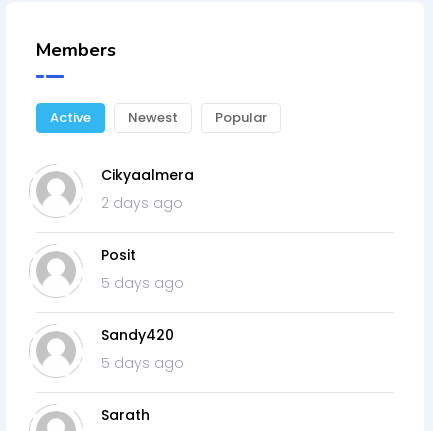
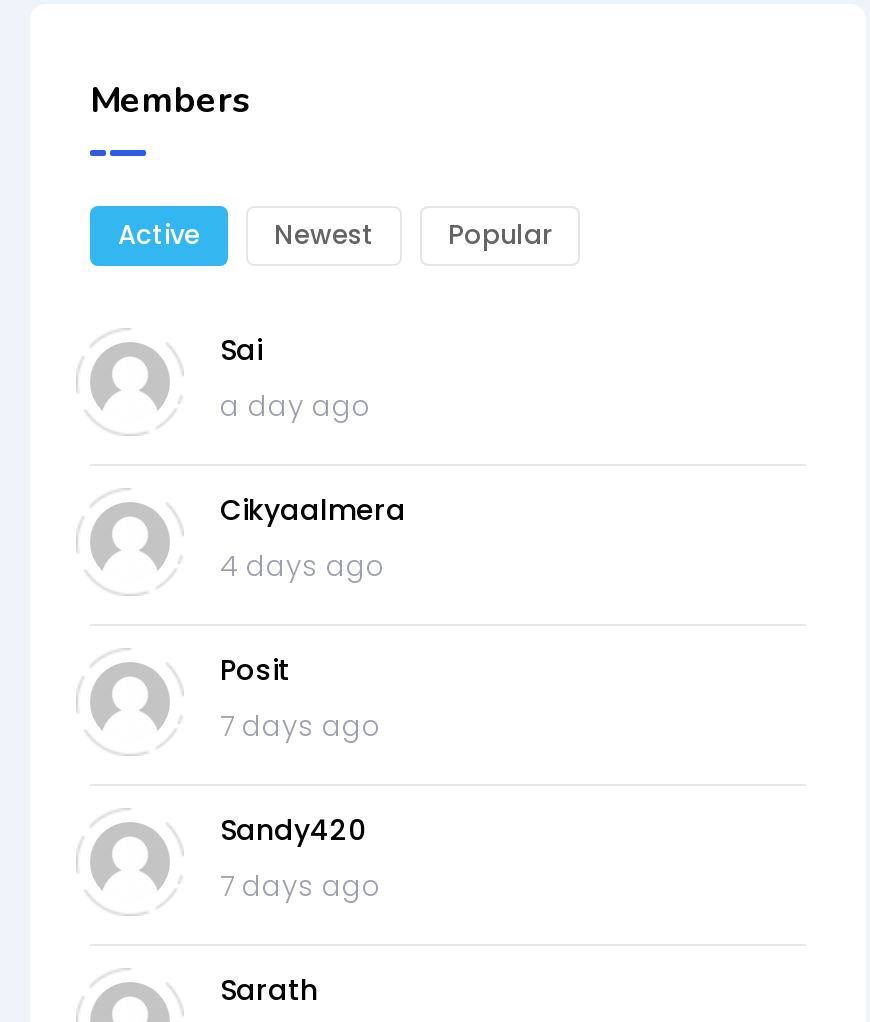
+ Sai
+ a day ago

- 2 days ago
+ 4 days ago

- 5 days ago
+ 7 days ago

- 5 days ago
+ 7 days ago
